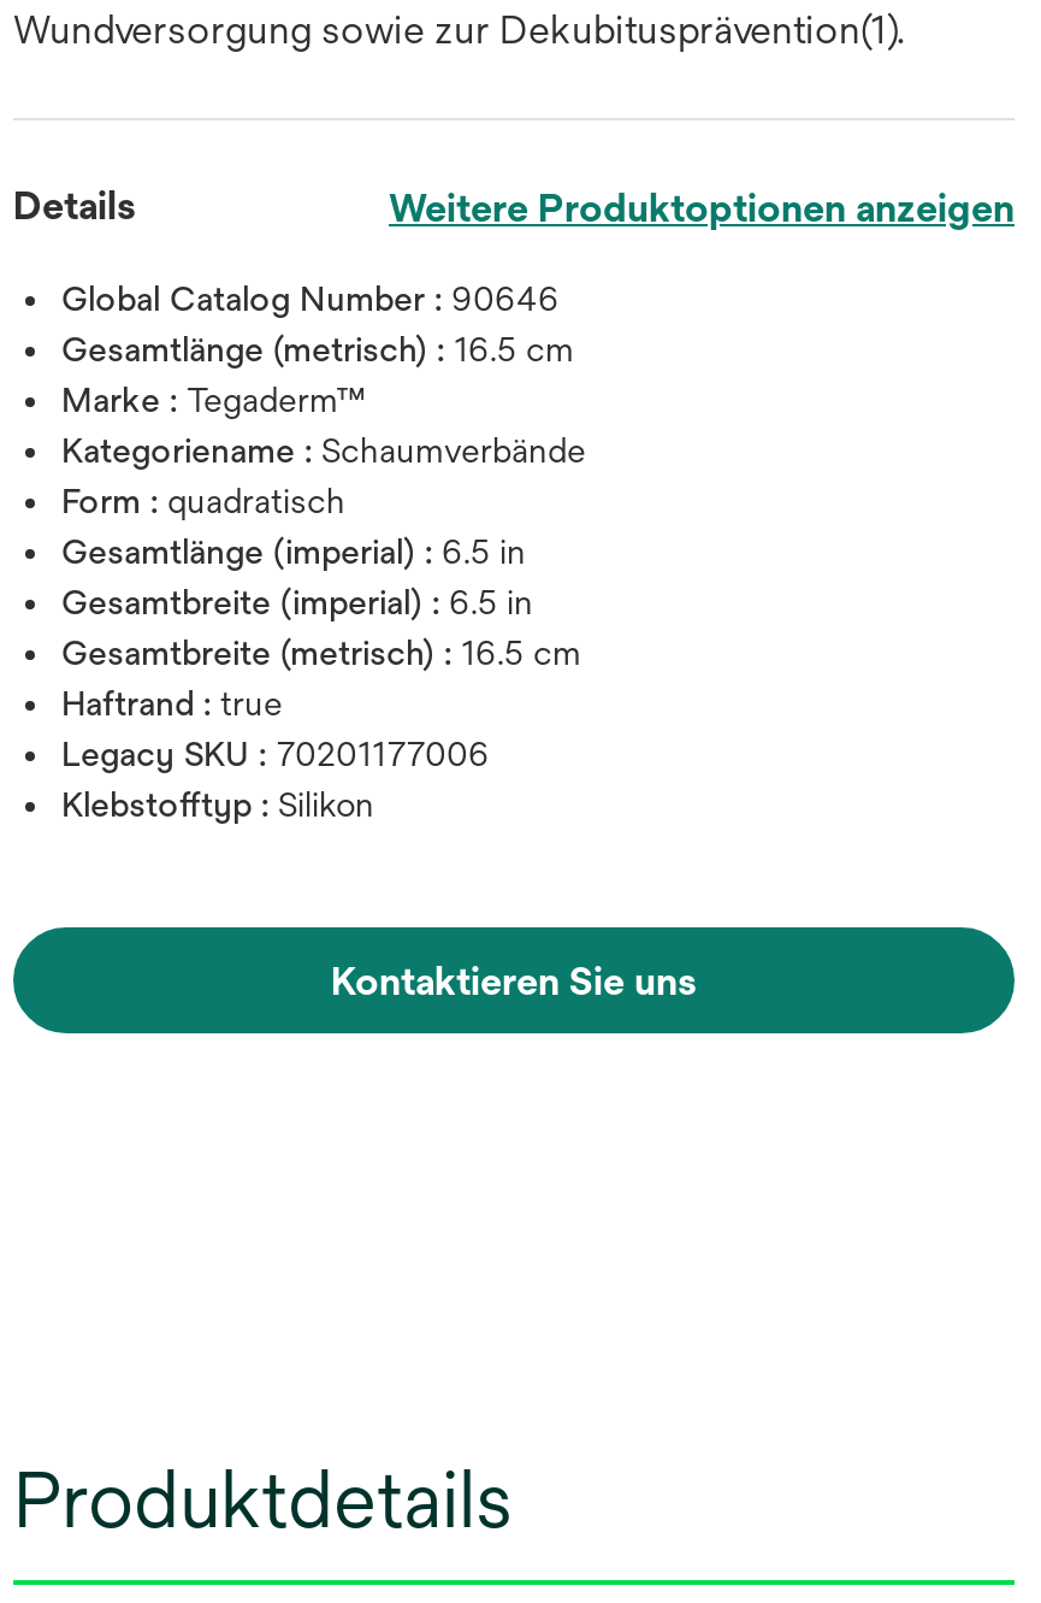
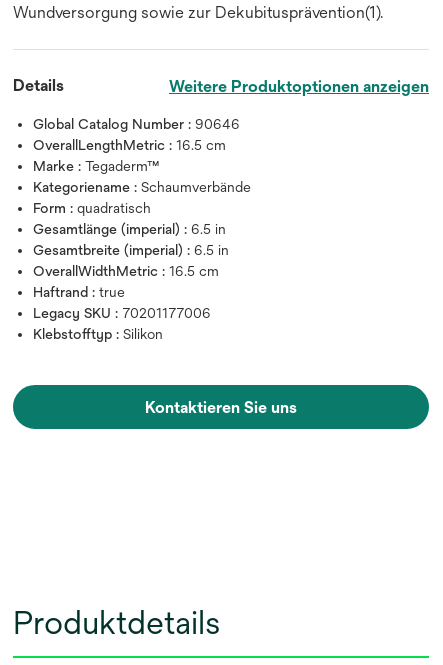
- Gesamtlänge (metrisch) : 16.5 cm
+ OverallLengthMetric : 16.5 cm

- Gesamtbreite (metrisch) : 16.5 cm
+ OverallWidthMetric : 16.5 cm
